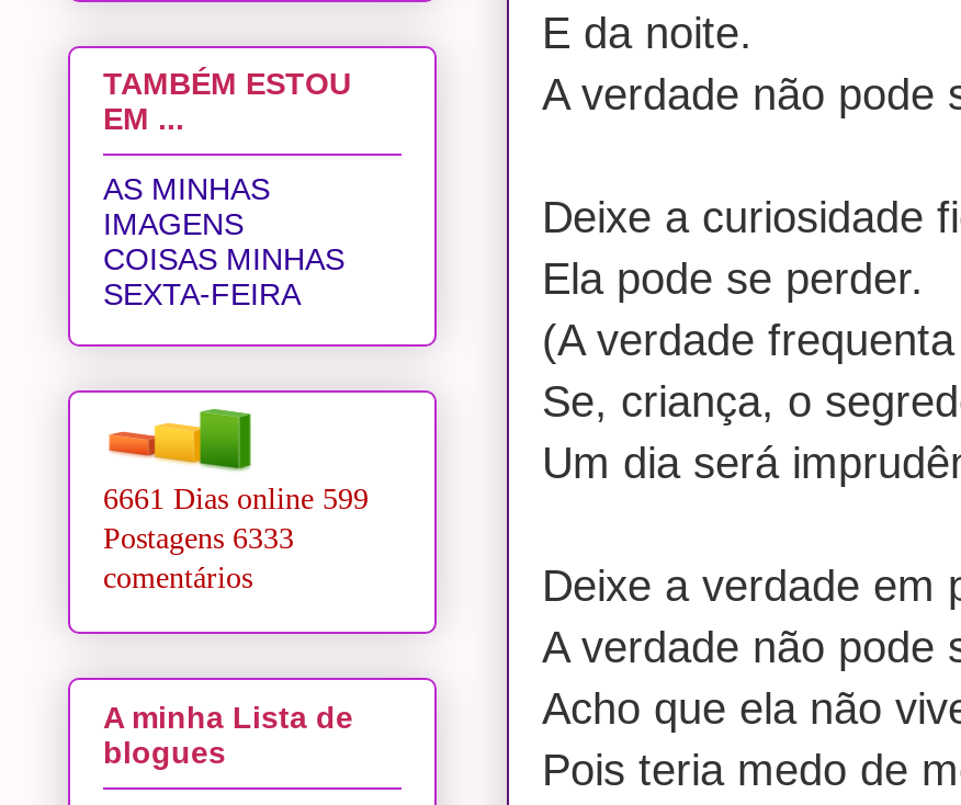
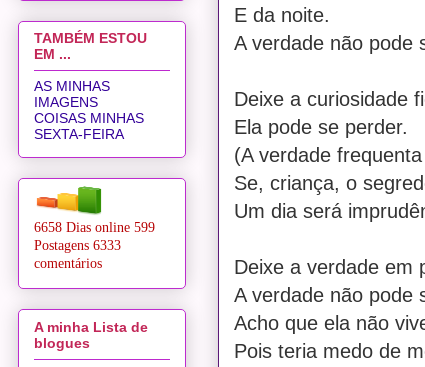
- 6661 Dias online 599
+ 6658 Dias online 599
